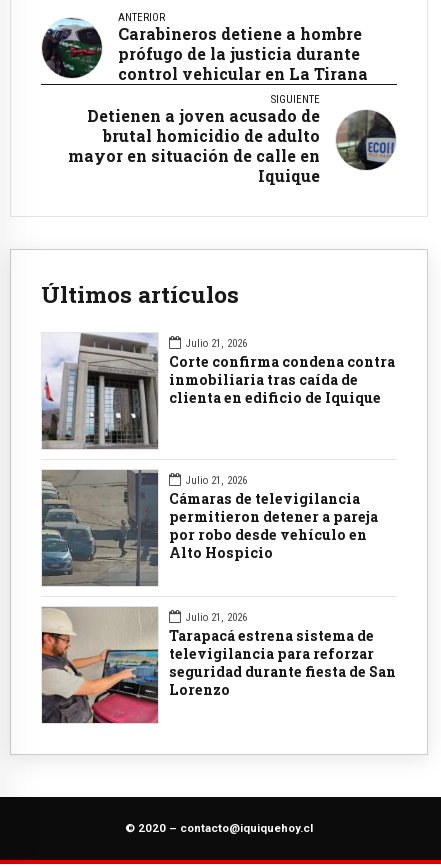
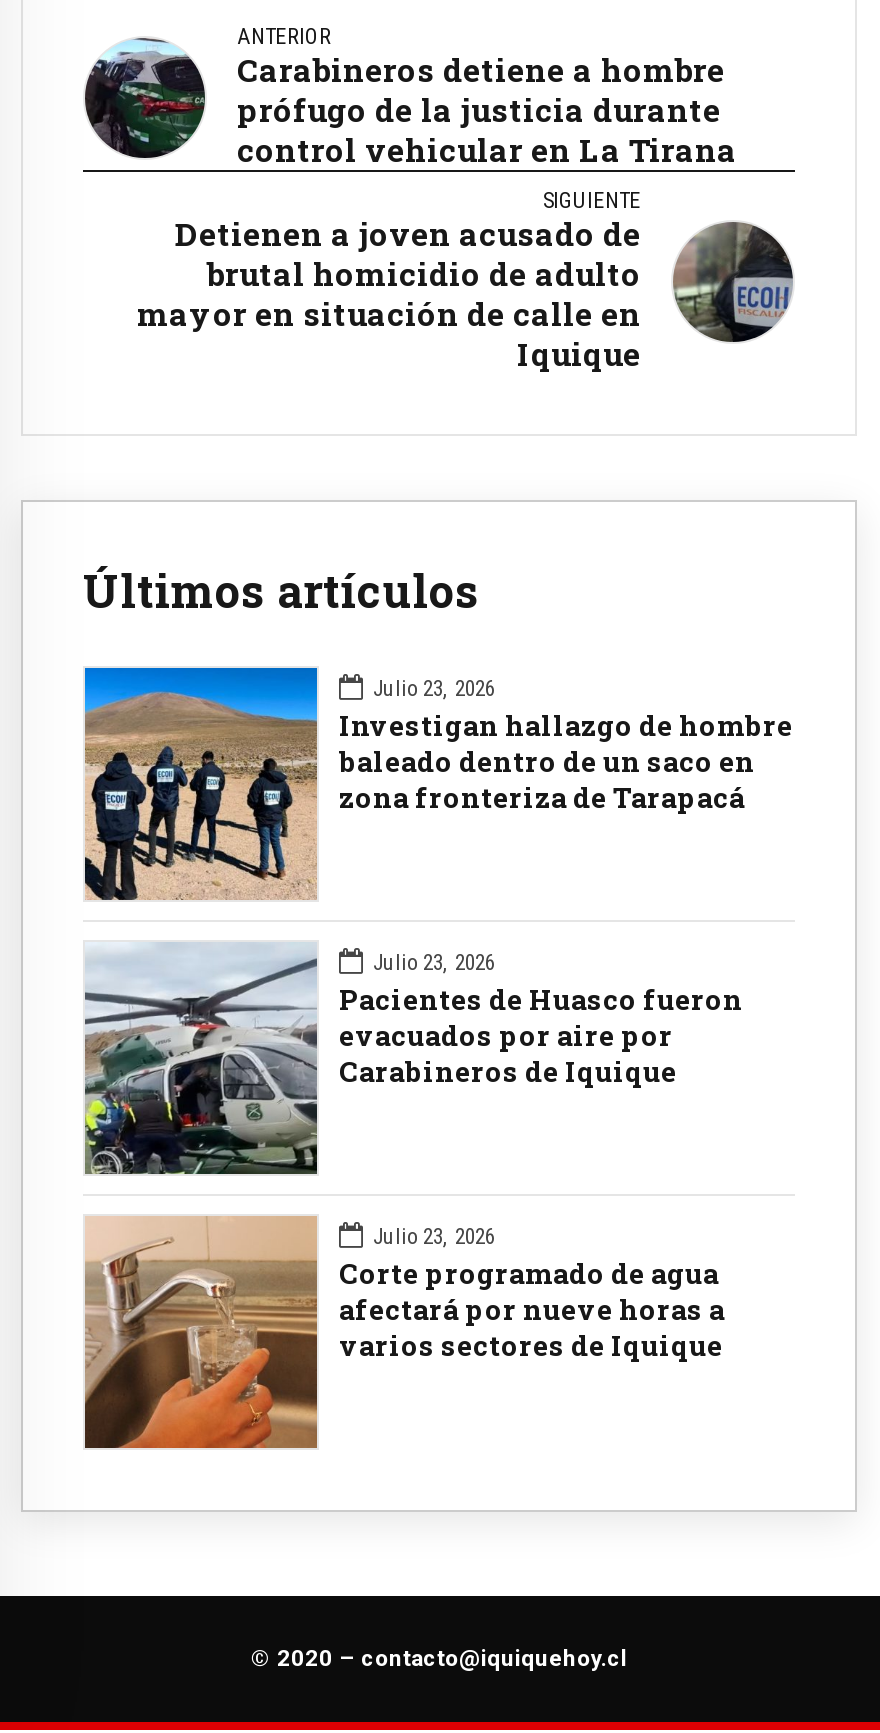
- [image]
- Julio 21, 2026
- Corte confirma condena contra
- inmobiliaria tras caída de
- clienta en edificio de Iquique
+ [image]
+ Julio 23, 2026
+ Investigan hallazgo de hombre
+ baleado dentro de un saco en
+ zona fronteriza de Tarapacá

- [image]
- Julio 21, 2026
- Cámaras de televigilancia
- permitieron detener a pareja
- por robo desde vehículo en
- Alto Hospicio
+ [image]
+ Julio 23, 2026
+ Pacientes de Huasco fueron
+ evacuados por aire por
+ Carabineros de Iquique

- [image]
- Julio 21, 2026
- Tarapacá estrena sistema de
- televigilancia para reforzar
- seguridad durante fiesta de San
- Lorenzo
+ [image]
+ Julio 23, 2026
+ Corte programado de agua
+ afectará por nueve horas a
+ varios sectores de Iquique
